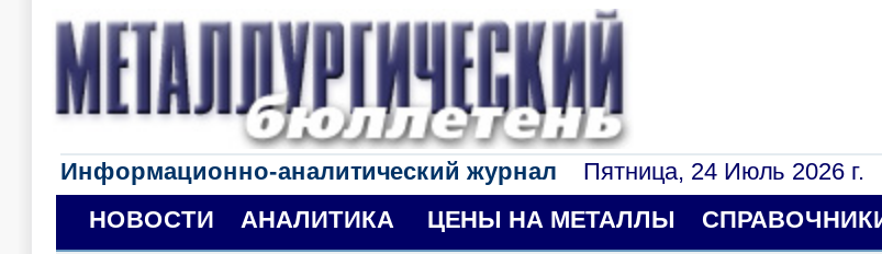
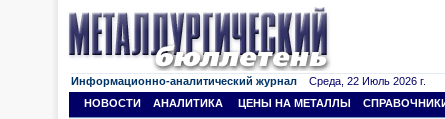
- Информационно-аналитический журнал Пятница, 24 Июль 2026 г.
+ Информационно-аналитический журнал Среда, 22 Июль 2026 г.
